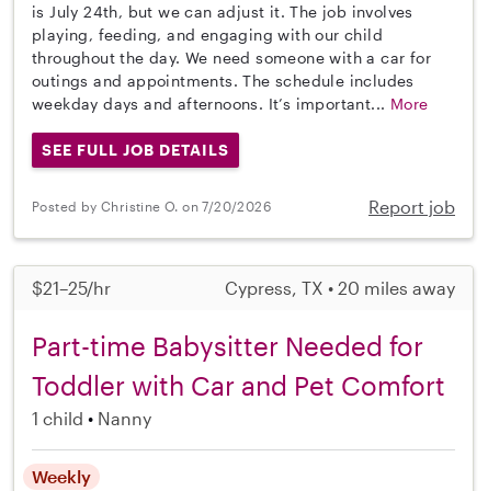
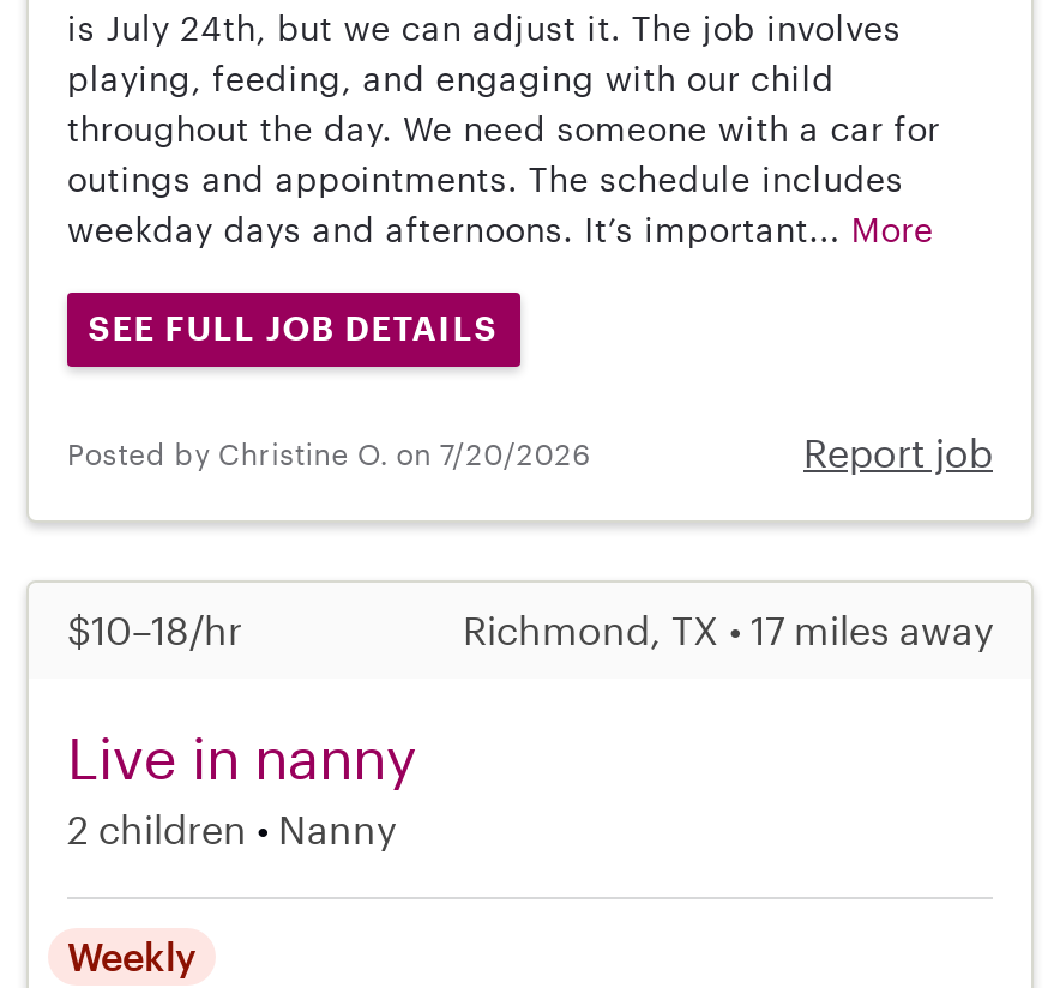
- $21–25/hr
- Cypress, TX • 20 miles away
+ $10–18/hr
+ Richmond, TX • 17 miles away

- Part-time Babysitter Needed for
- Toddler with Car and Pet Comfort
- 1 child
+ Live in nanny
+ 2 children
